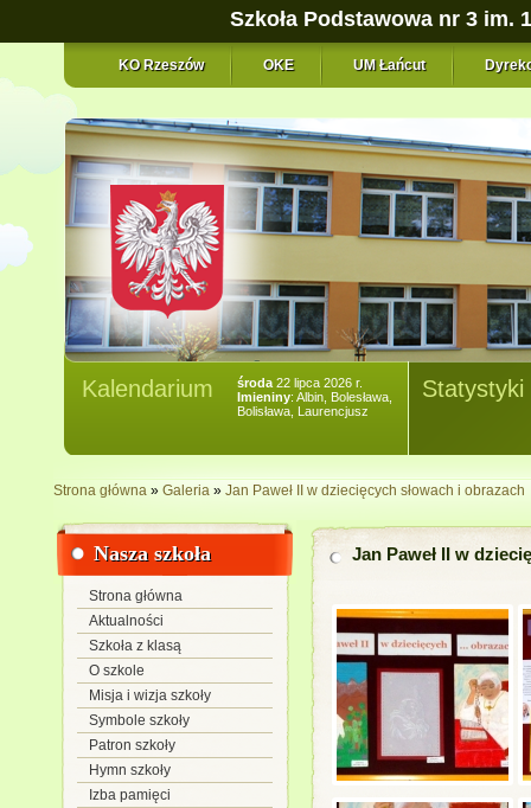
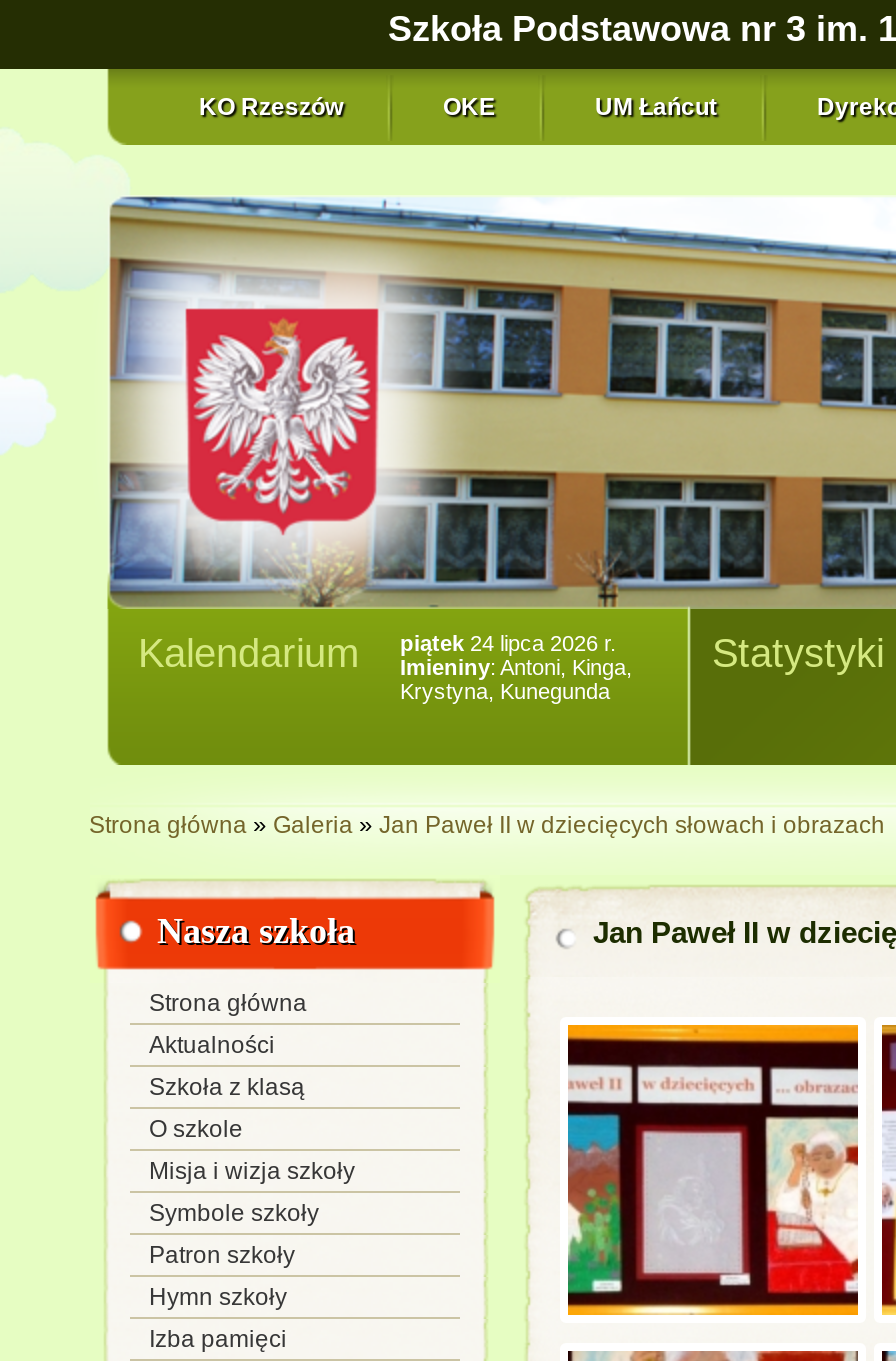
- środa 22 lipca 2026 r.
- Imieniny: Albin, Bolesława,
- Bolisława, Laurencjusz
+ piątek 24 lipca 2026 r.
+ Imieniny: Antoni, Kinga,
+ Krystyna, Kunegunda
